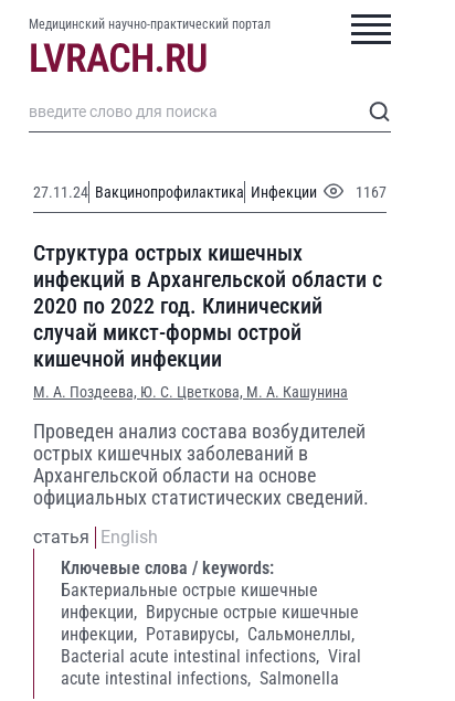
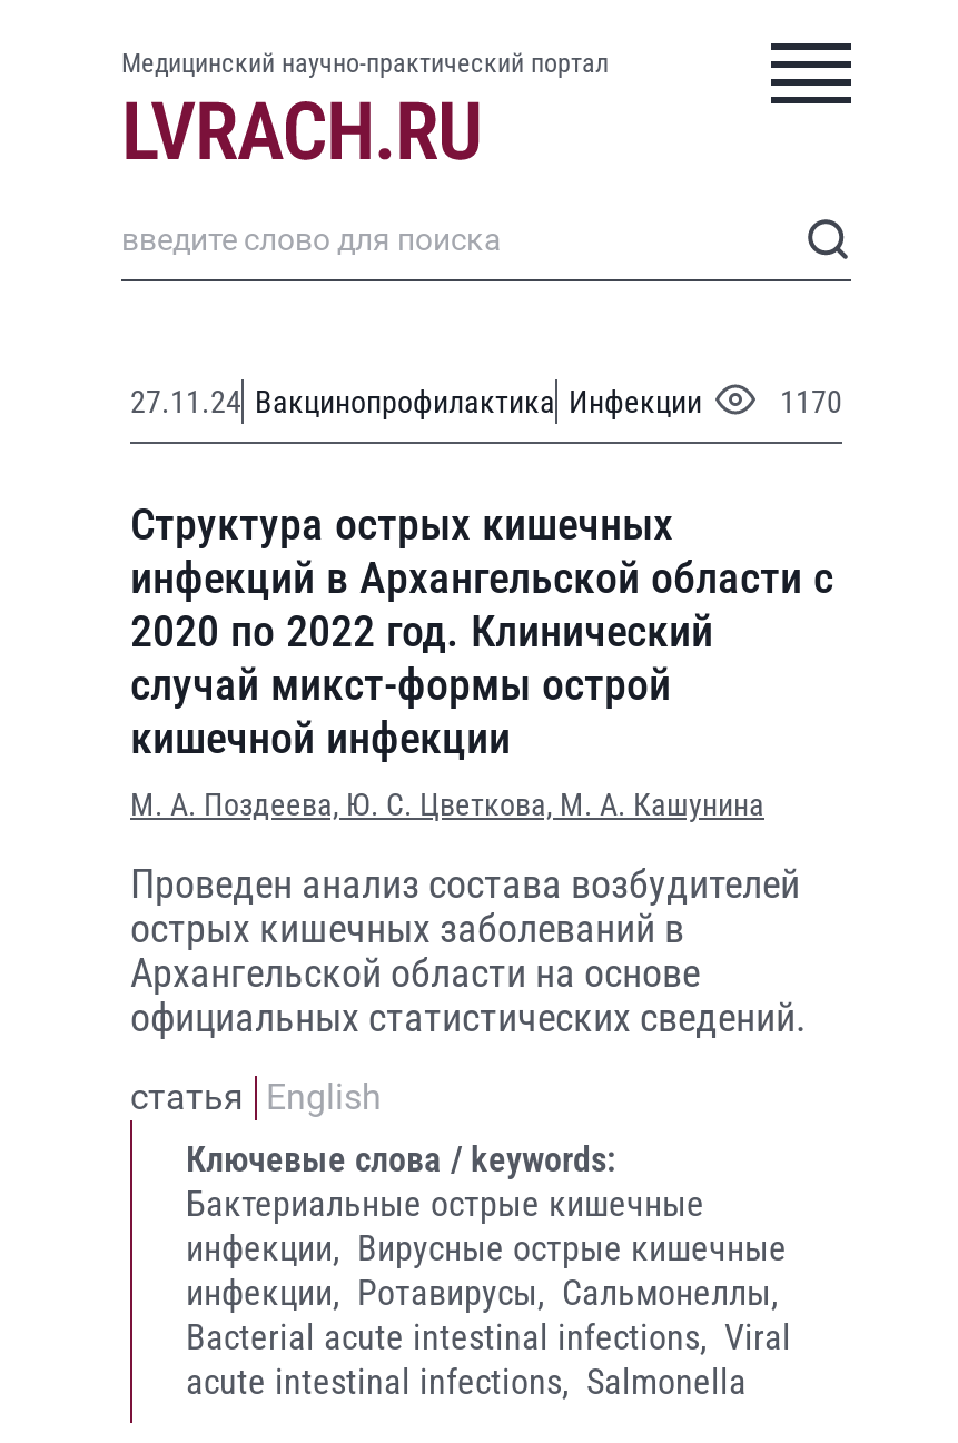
- 27.11.24 Вакцинопрофилактика Инфекции 1167
+ 27.11.24 Вакцинопрофилактика Инфекции 1170
